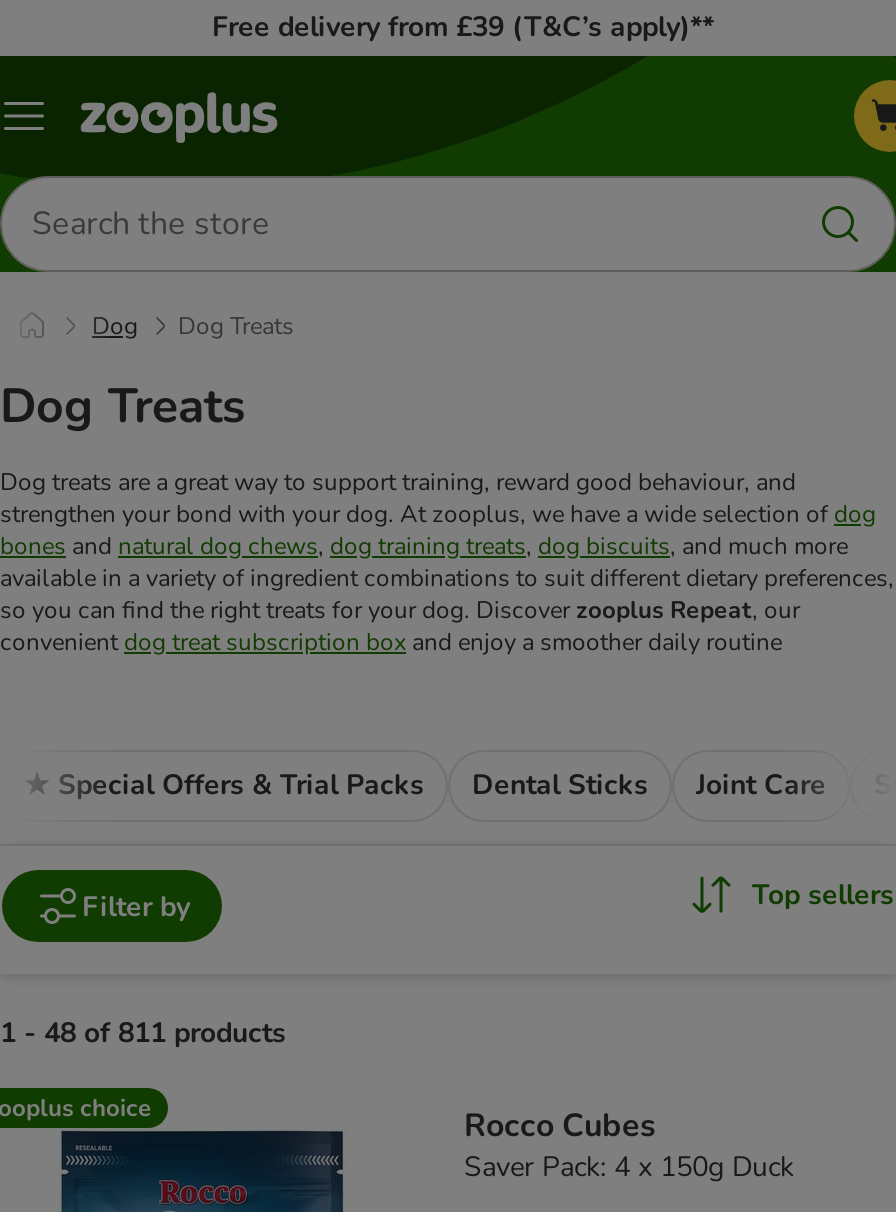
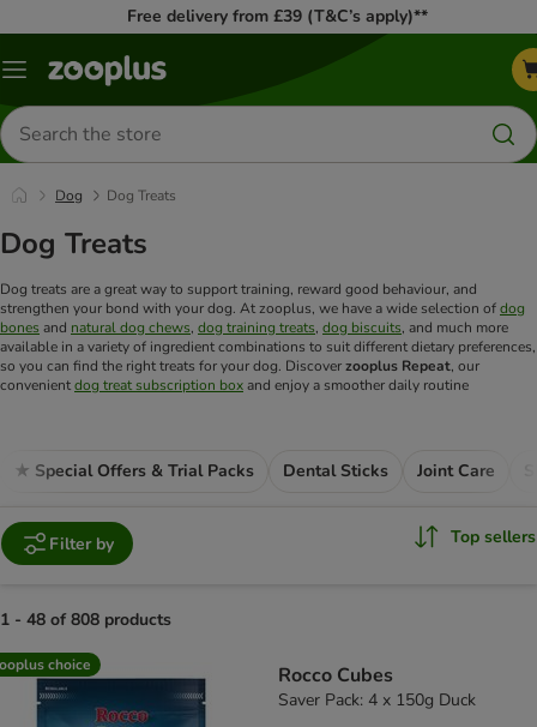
- 1 - 48 of 811 products
+ 1 - 48 of 808 products
